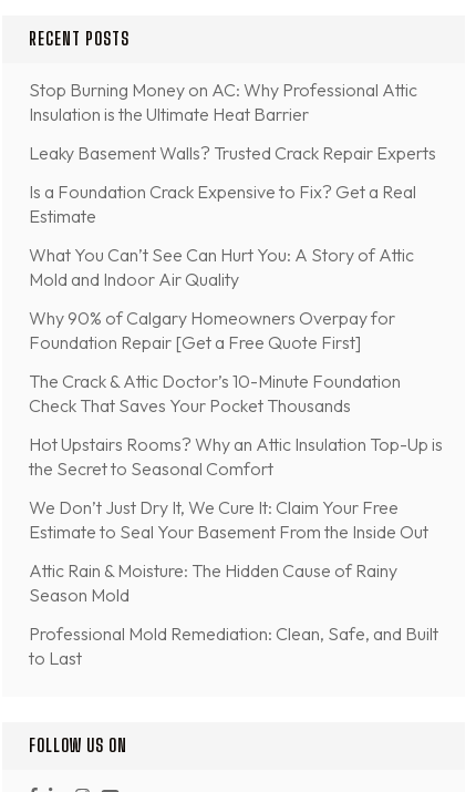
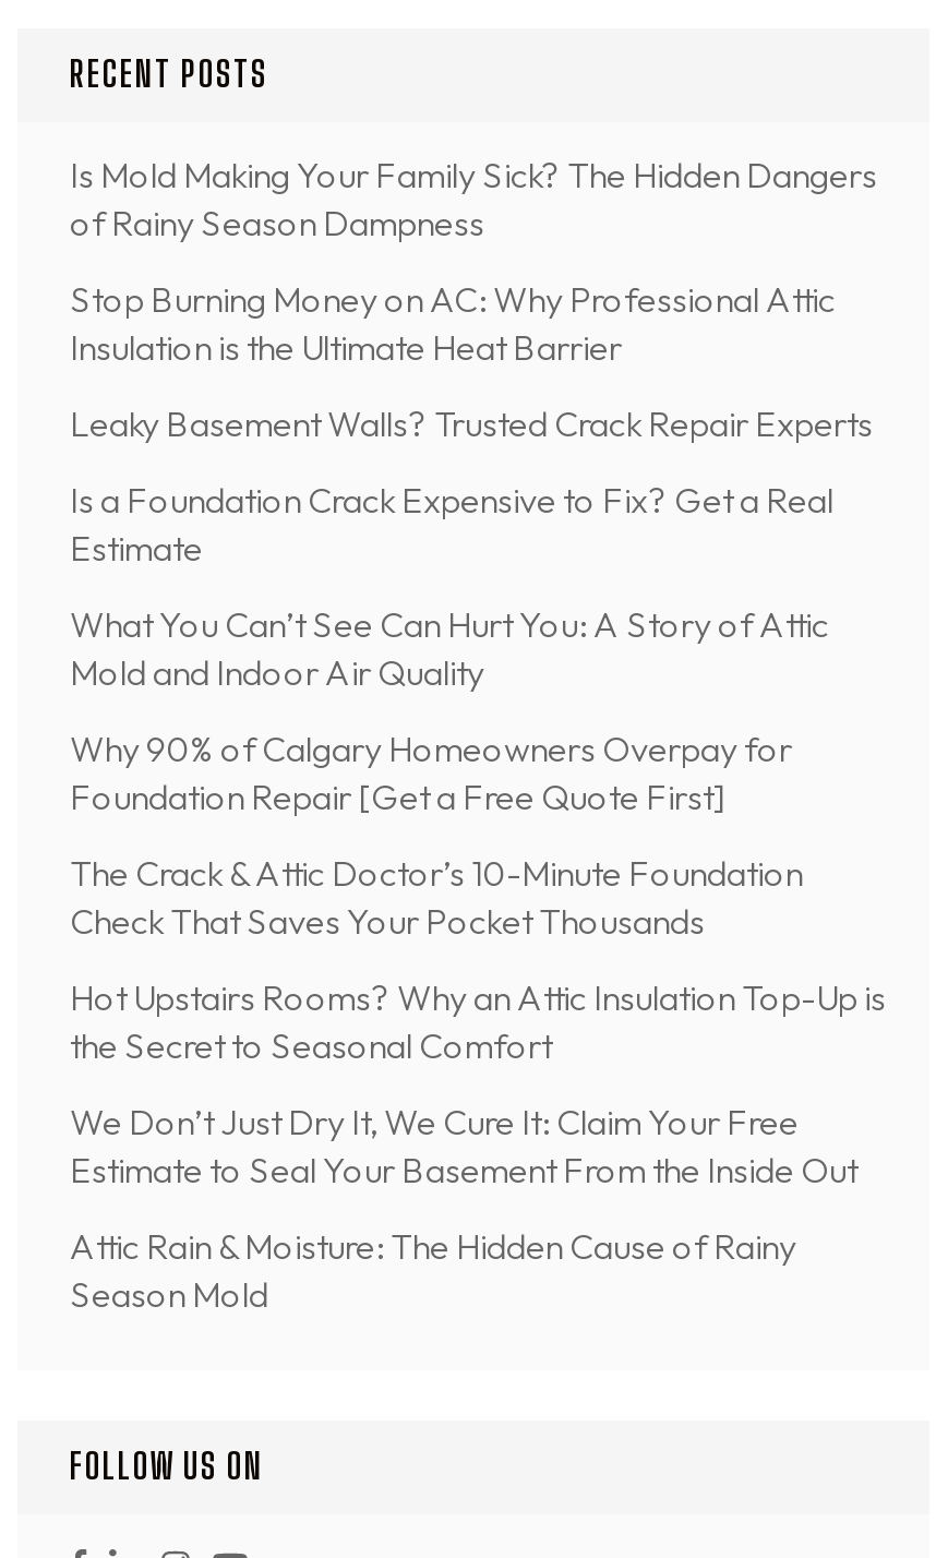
+ Is Mold Making Your Family Sick? The Hidden Dangers
+ of Rainy Season Dampness

moved down: Stop Burning Money on AC: Why Professional Attic | Insulation is the Ultimate Heat Barrier | Leaky Basement Walls? Trusted Crack Repair Experts | ... | Attic Rain & Moisture: The Hidden Cause of Rainy | Season Mold

- Professional Mold Remediation: Clean, Safe, and Built
- to Last
